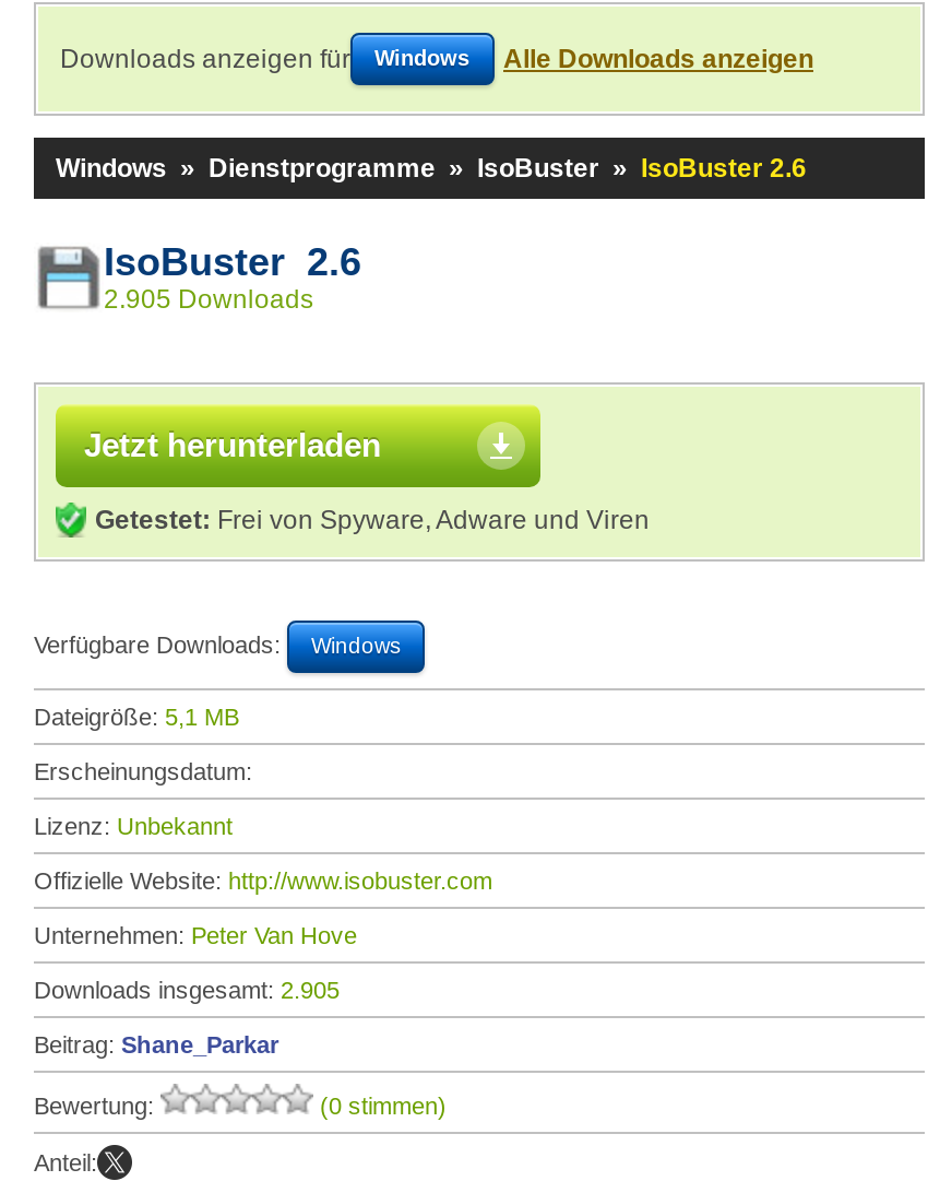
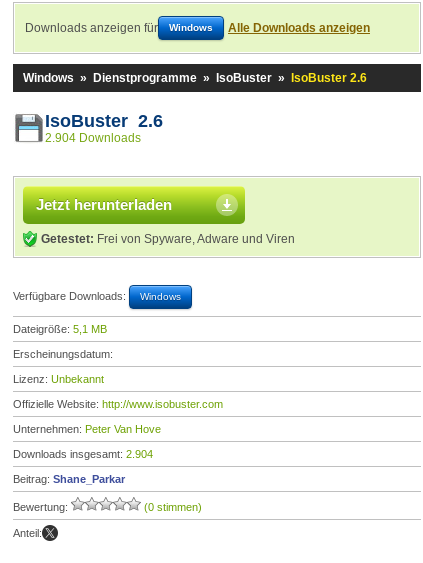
- 2.905 Downloads
+ 2.904 Downloads

- Downloads insgesamt: 2.905
+ Downloads insgesamt: 2.904
